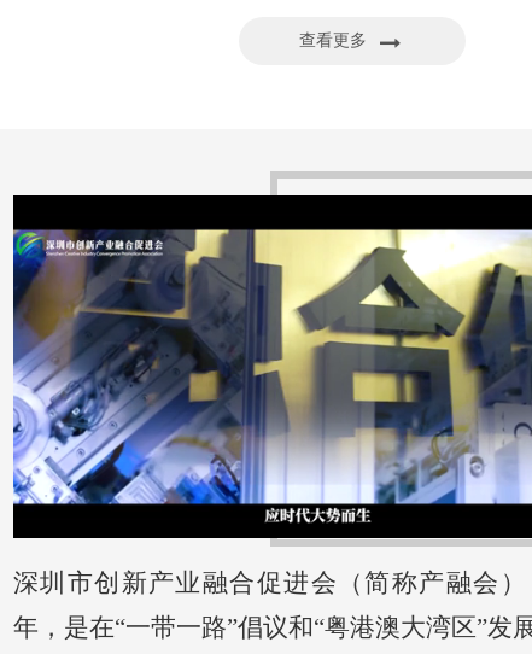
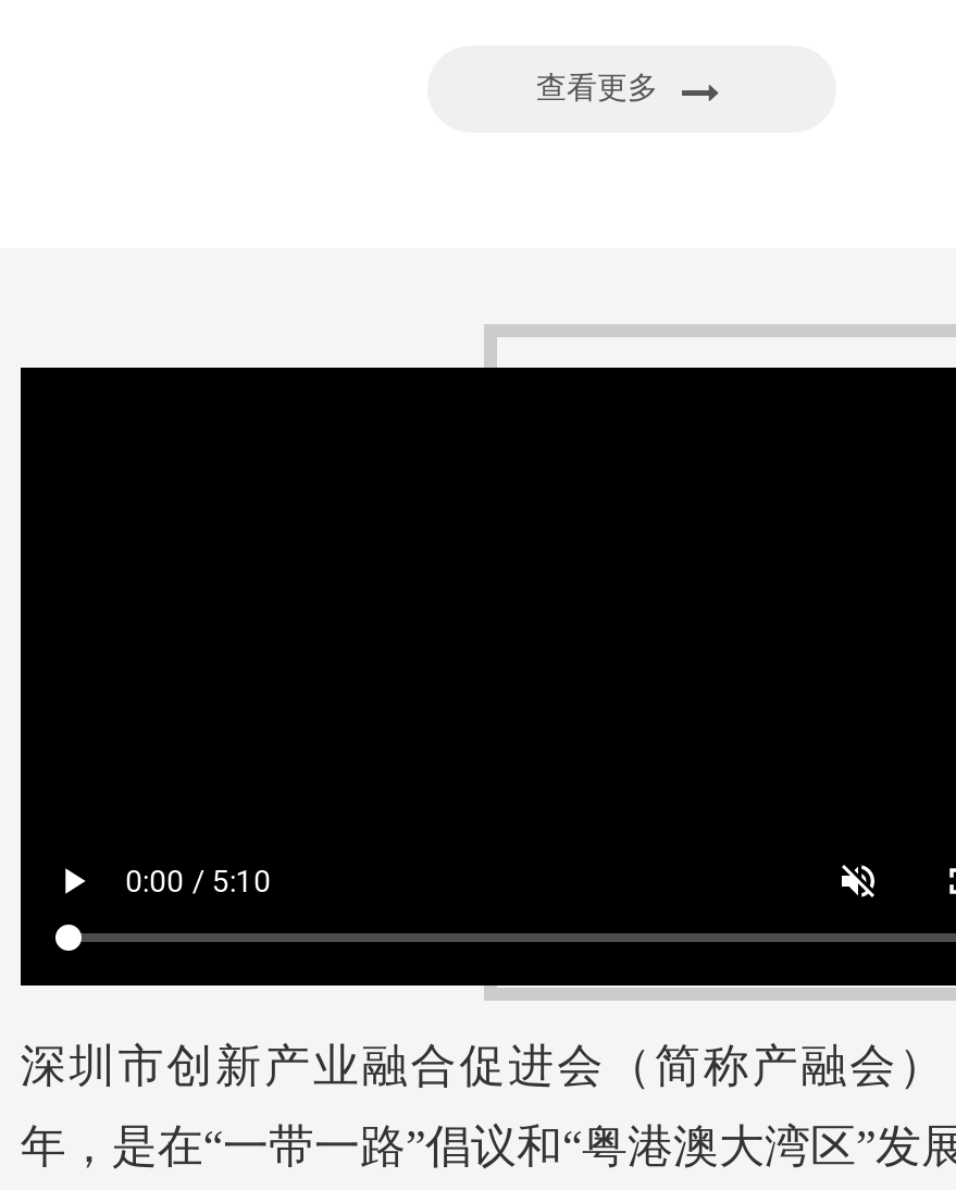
- [image]
